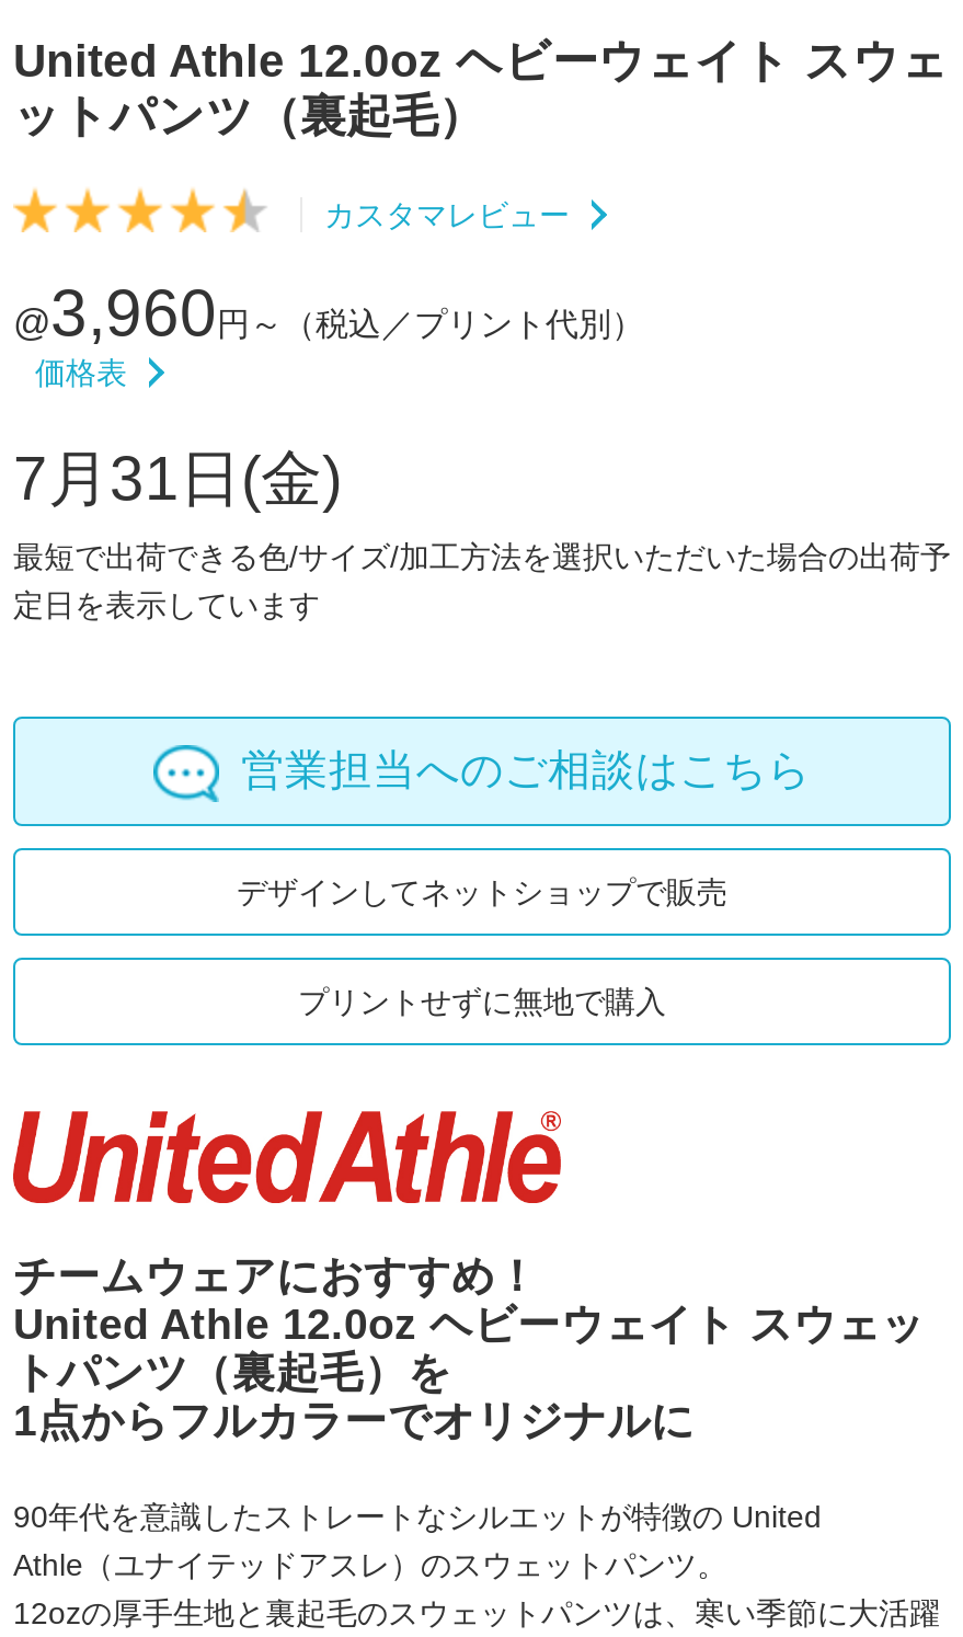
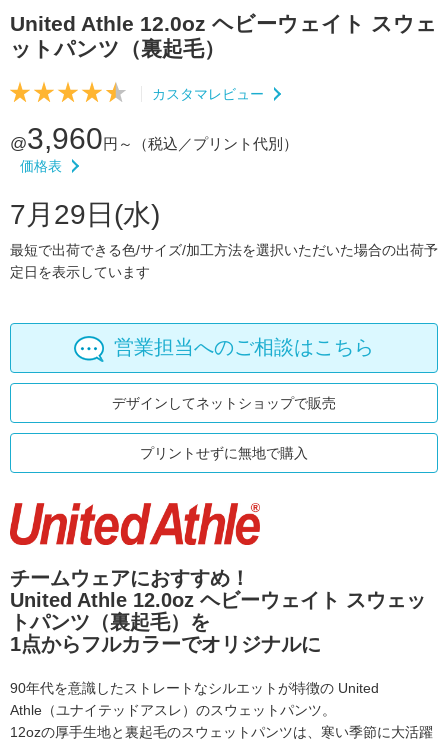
- 7月31日(金)
+ 7月29日(水)
